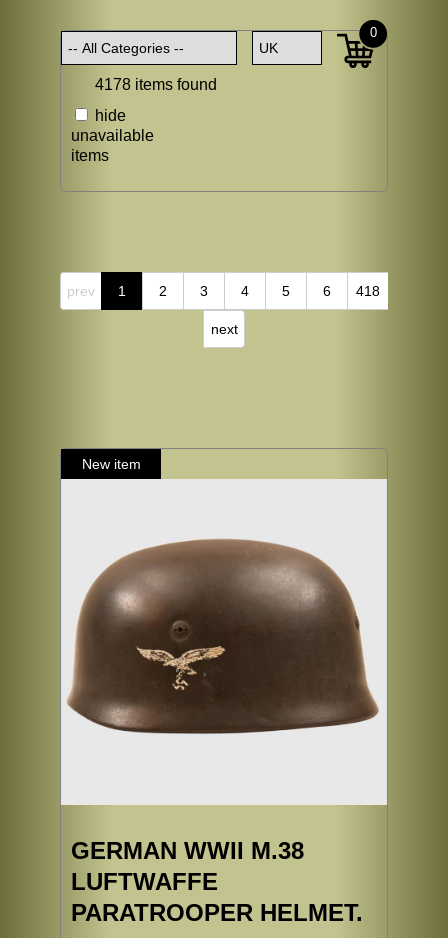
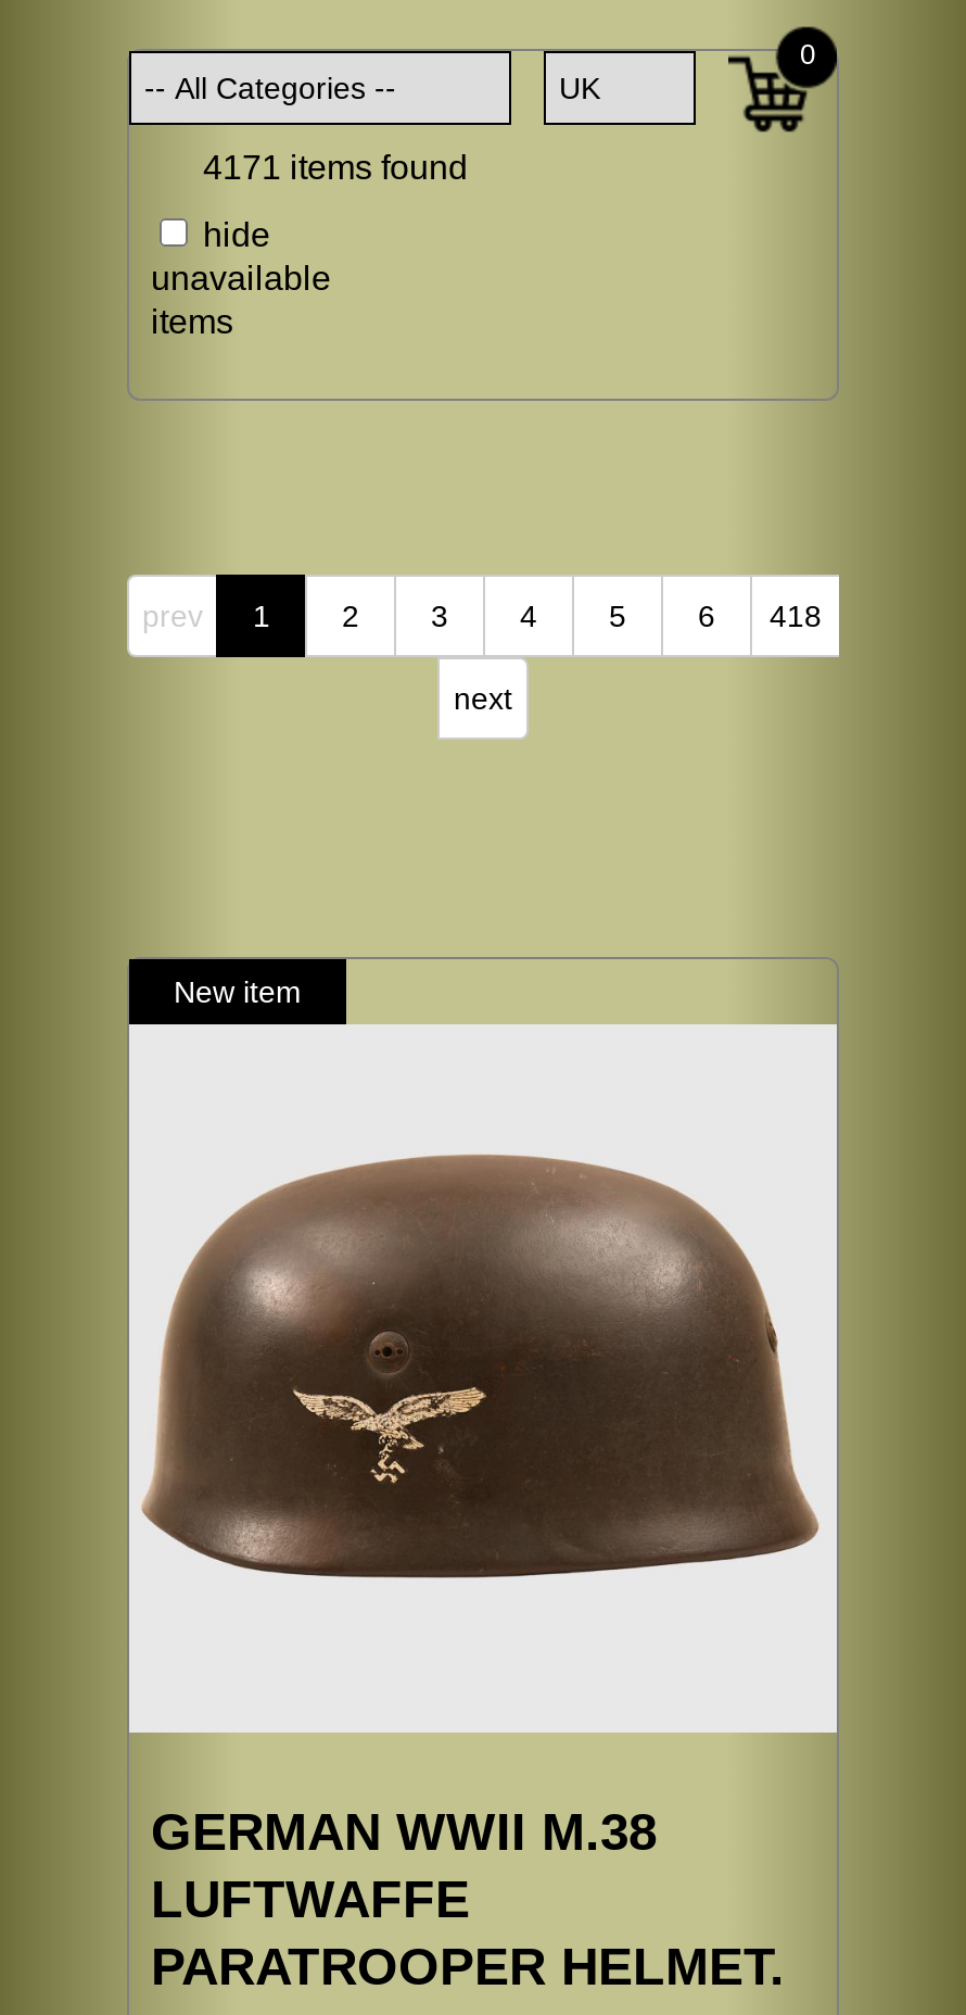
- 4178 items found
+ 4171 items found
